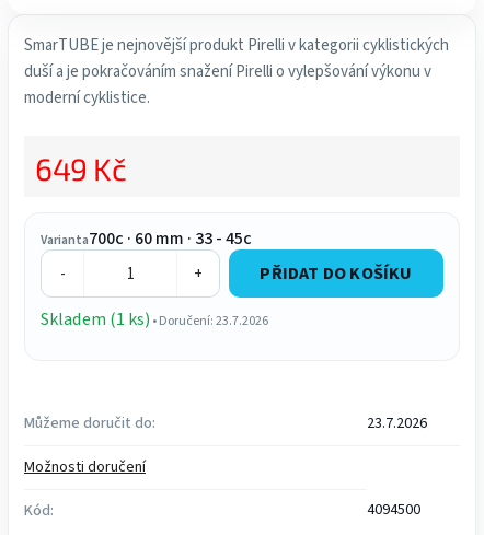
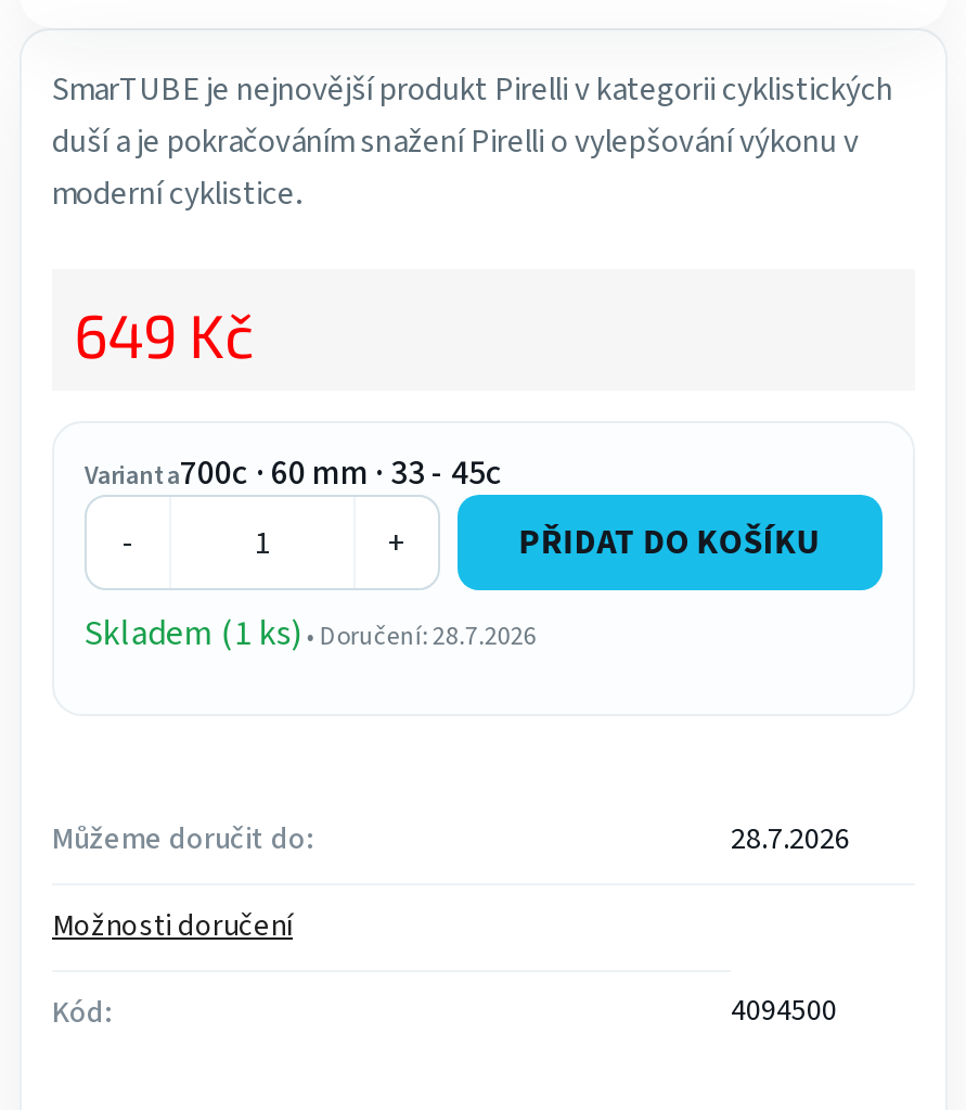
- Skladem (1 ks) • Doručení: 23.7.2026
+ Skladem (1 ks) • Doručení: 28.7.2026

- 23.7.2026
+ 28.7.2026
